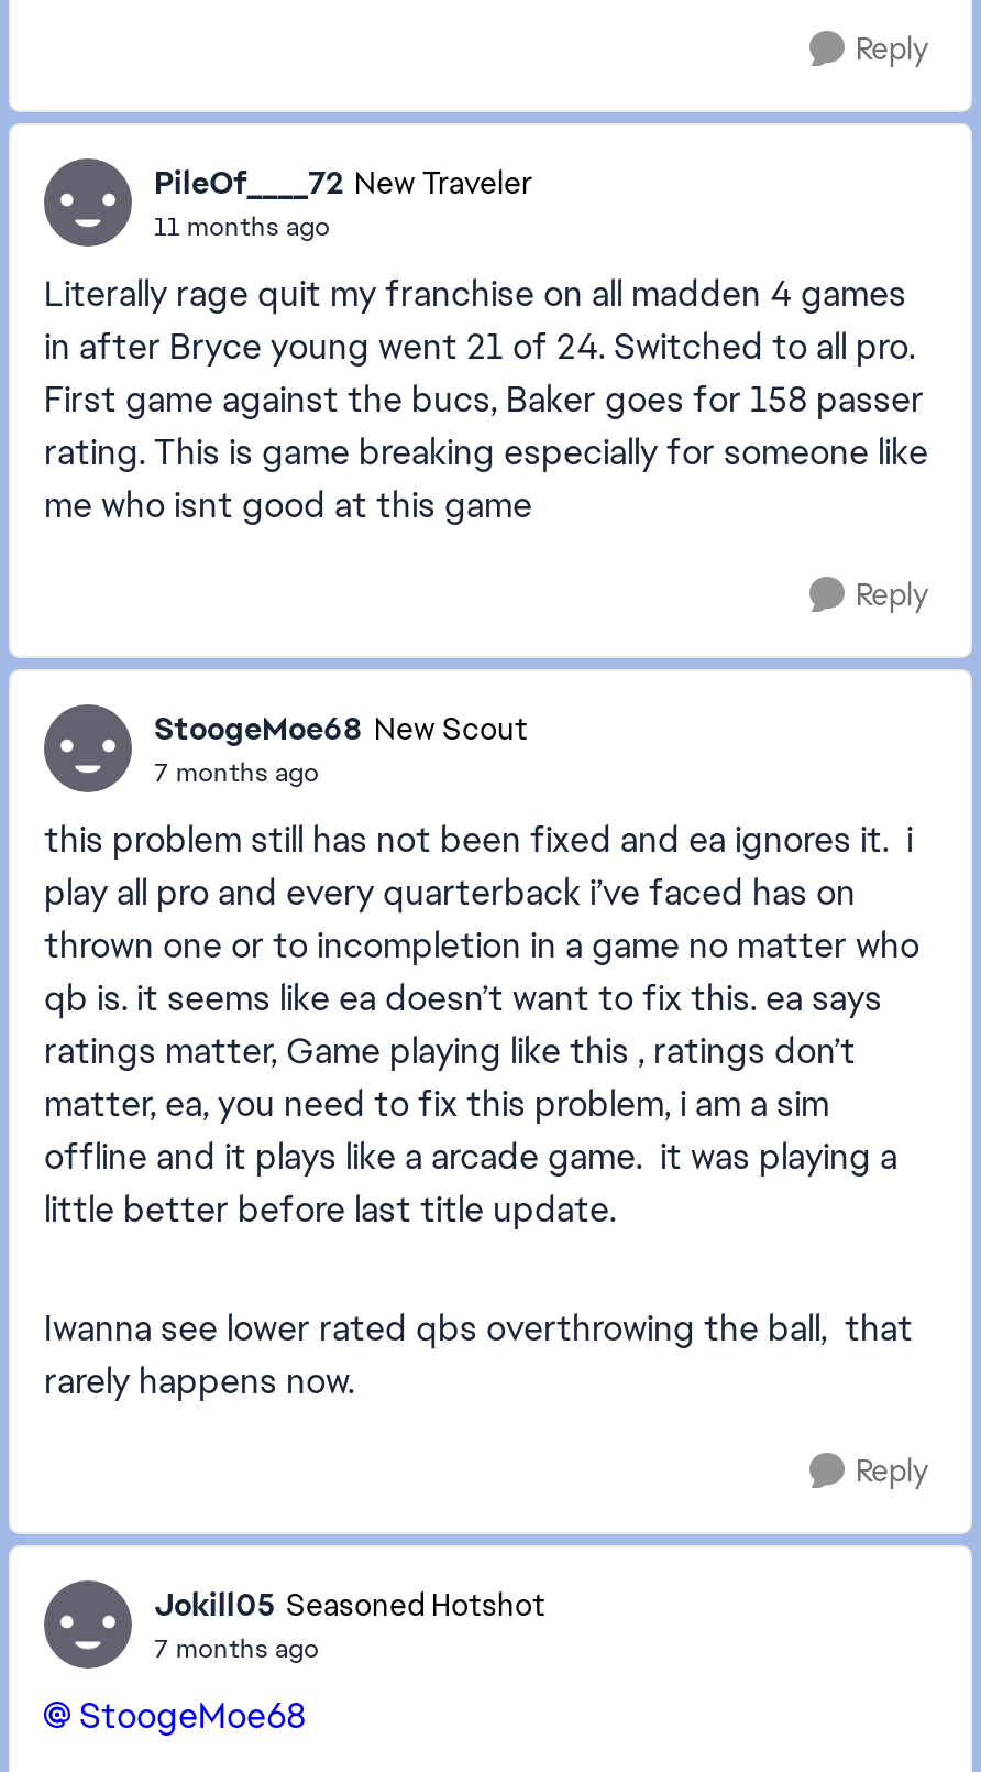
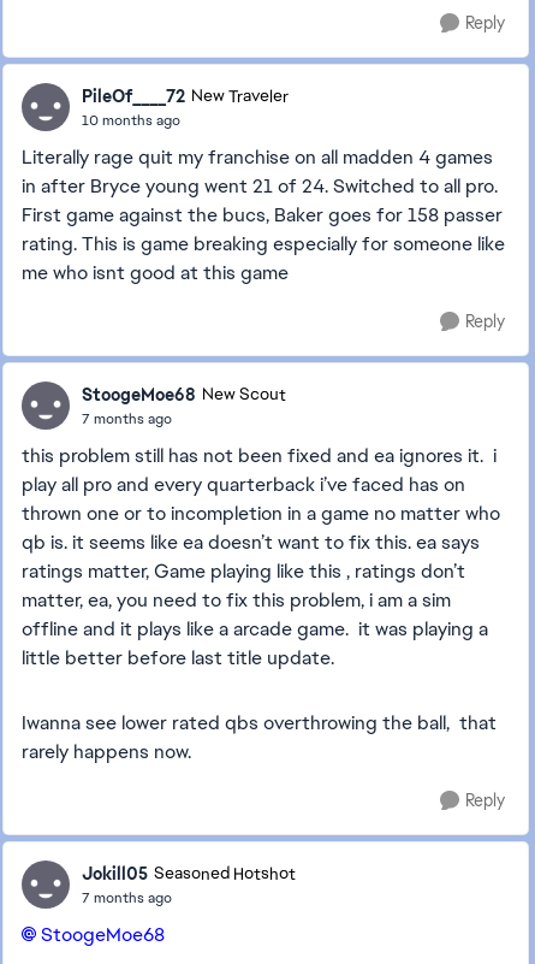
- 11 months ago
+ 10 months ago
